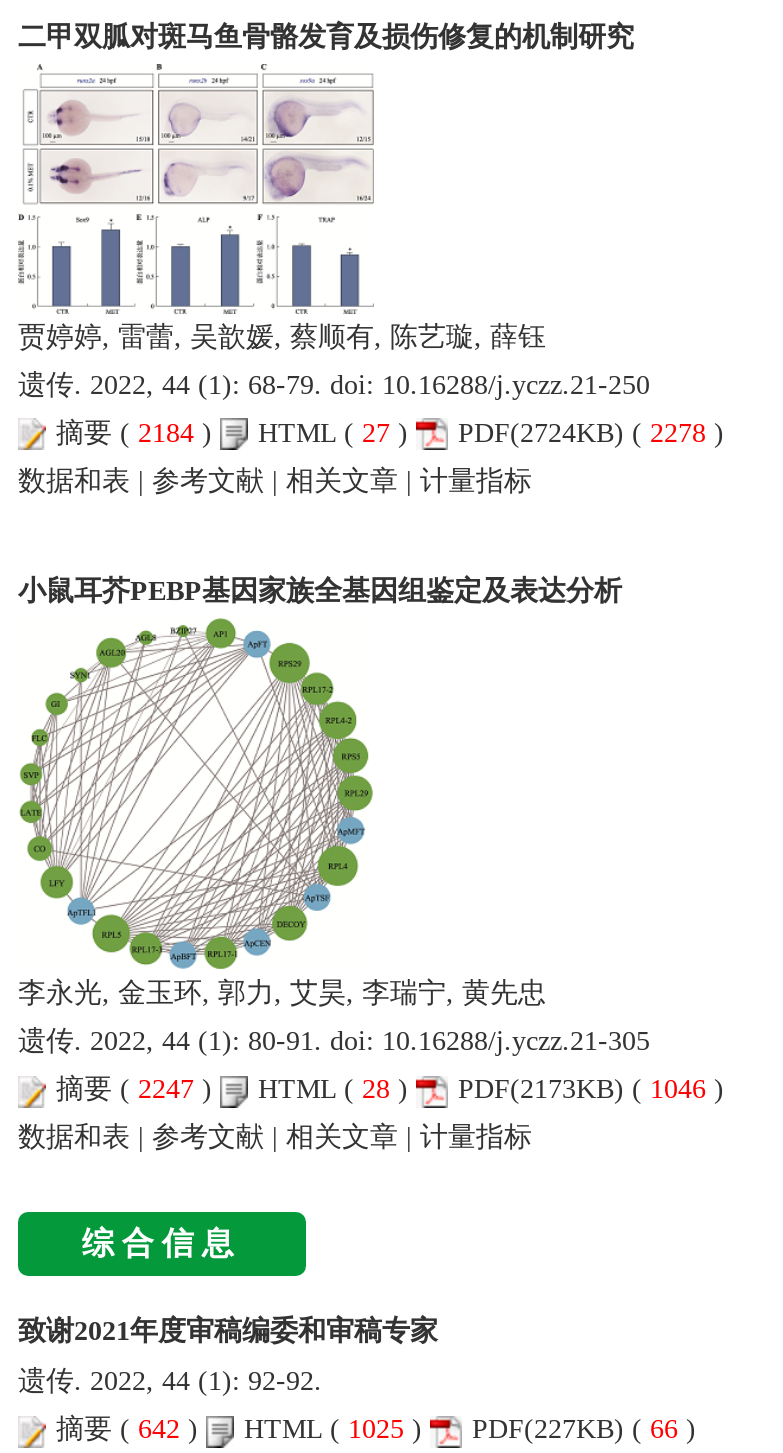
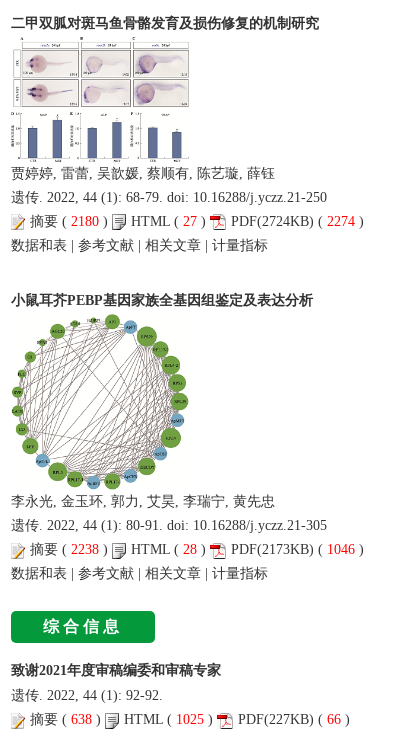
- 摘要(2184)
+ 摘要(2180)

- PDF(2724KB) (2278)
+ PDF(2724KB) (2274)

- 摘要(2247) HTML (28) PDF(2173KB) (1046)
+ 摘要(2238) HTML (28) PDF(2173KB) (1046)

- 摘要(642) HTML (1025) PDF(227KB) (66)
+ 摘要(638) HTML (1025) PDF(227KB) (66)
